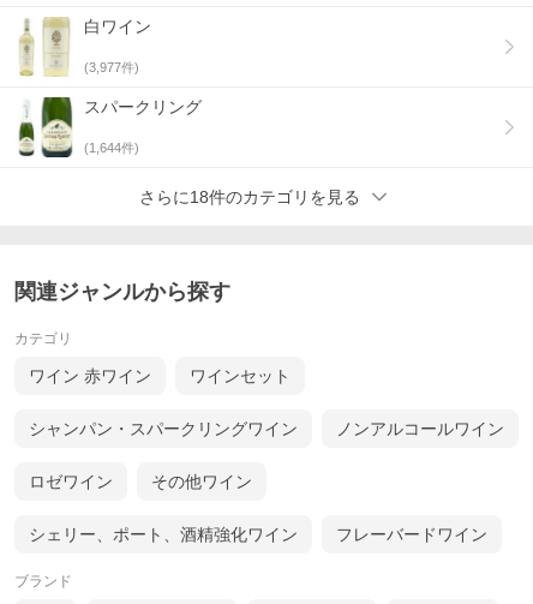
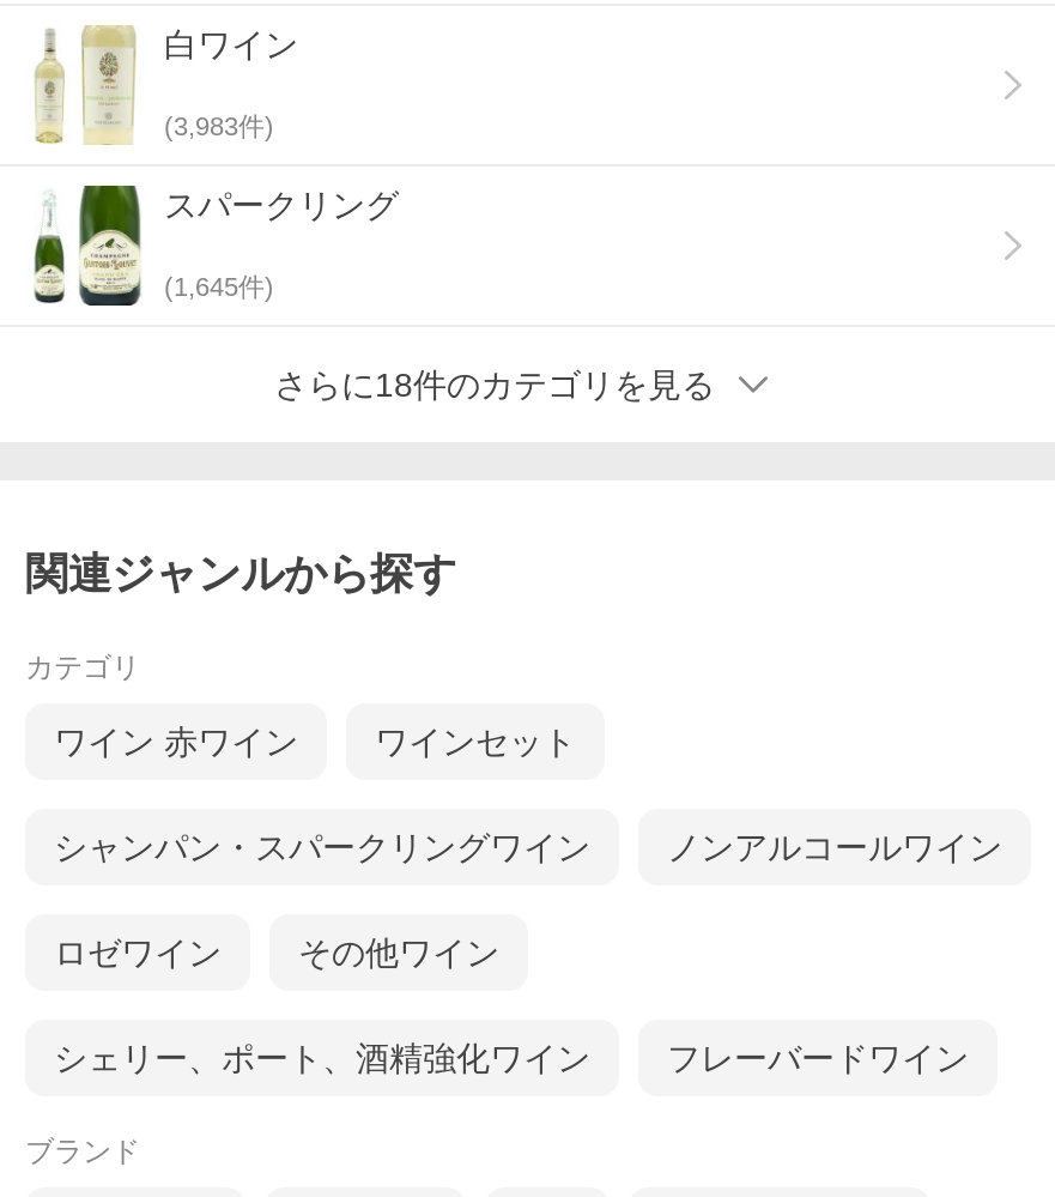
- (3,977件)
+ (3,983件)

- (1,644件)
+ (1,645件)
